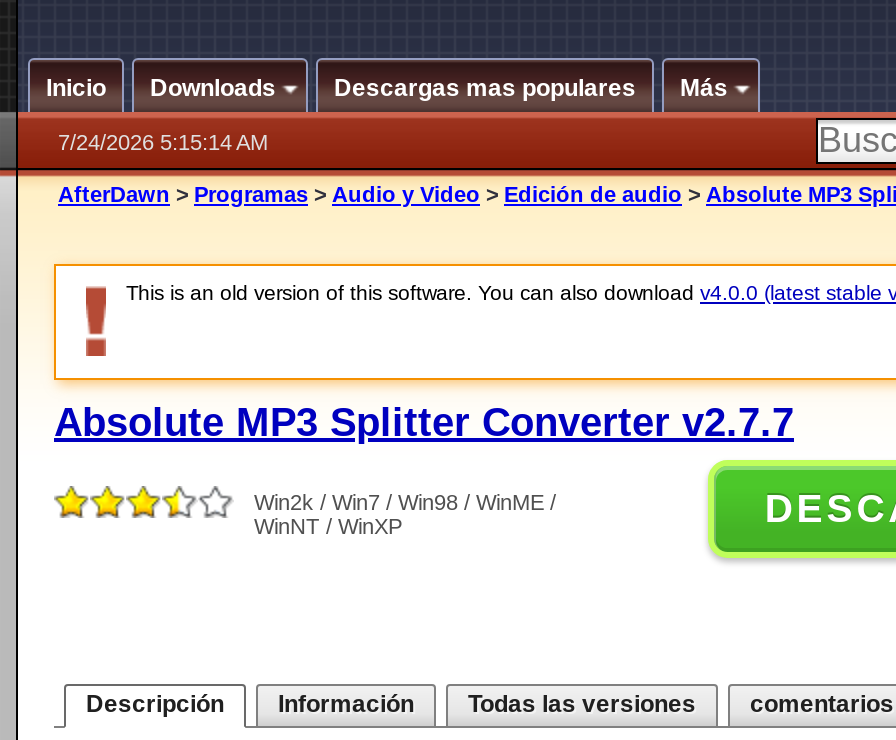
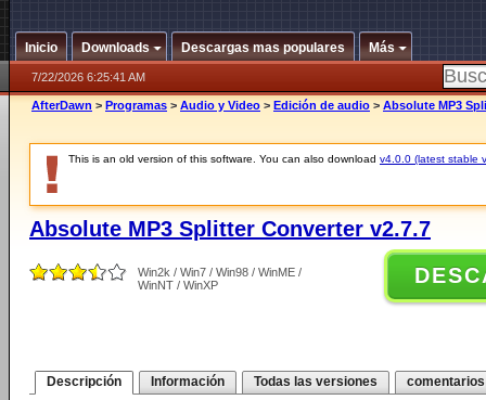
- 7/24/2026 5:15:14 AM
+ 7/22/2026 6:25:41 AM
